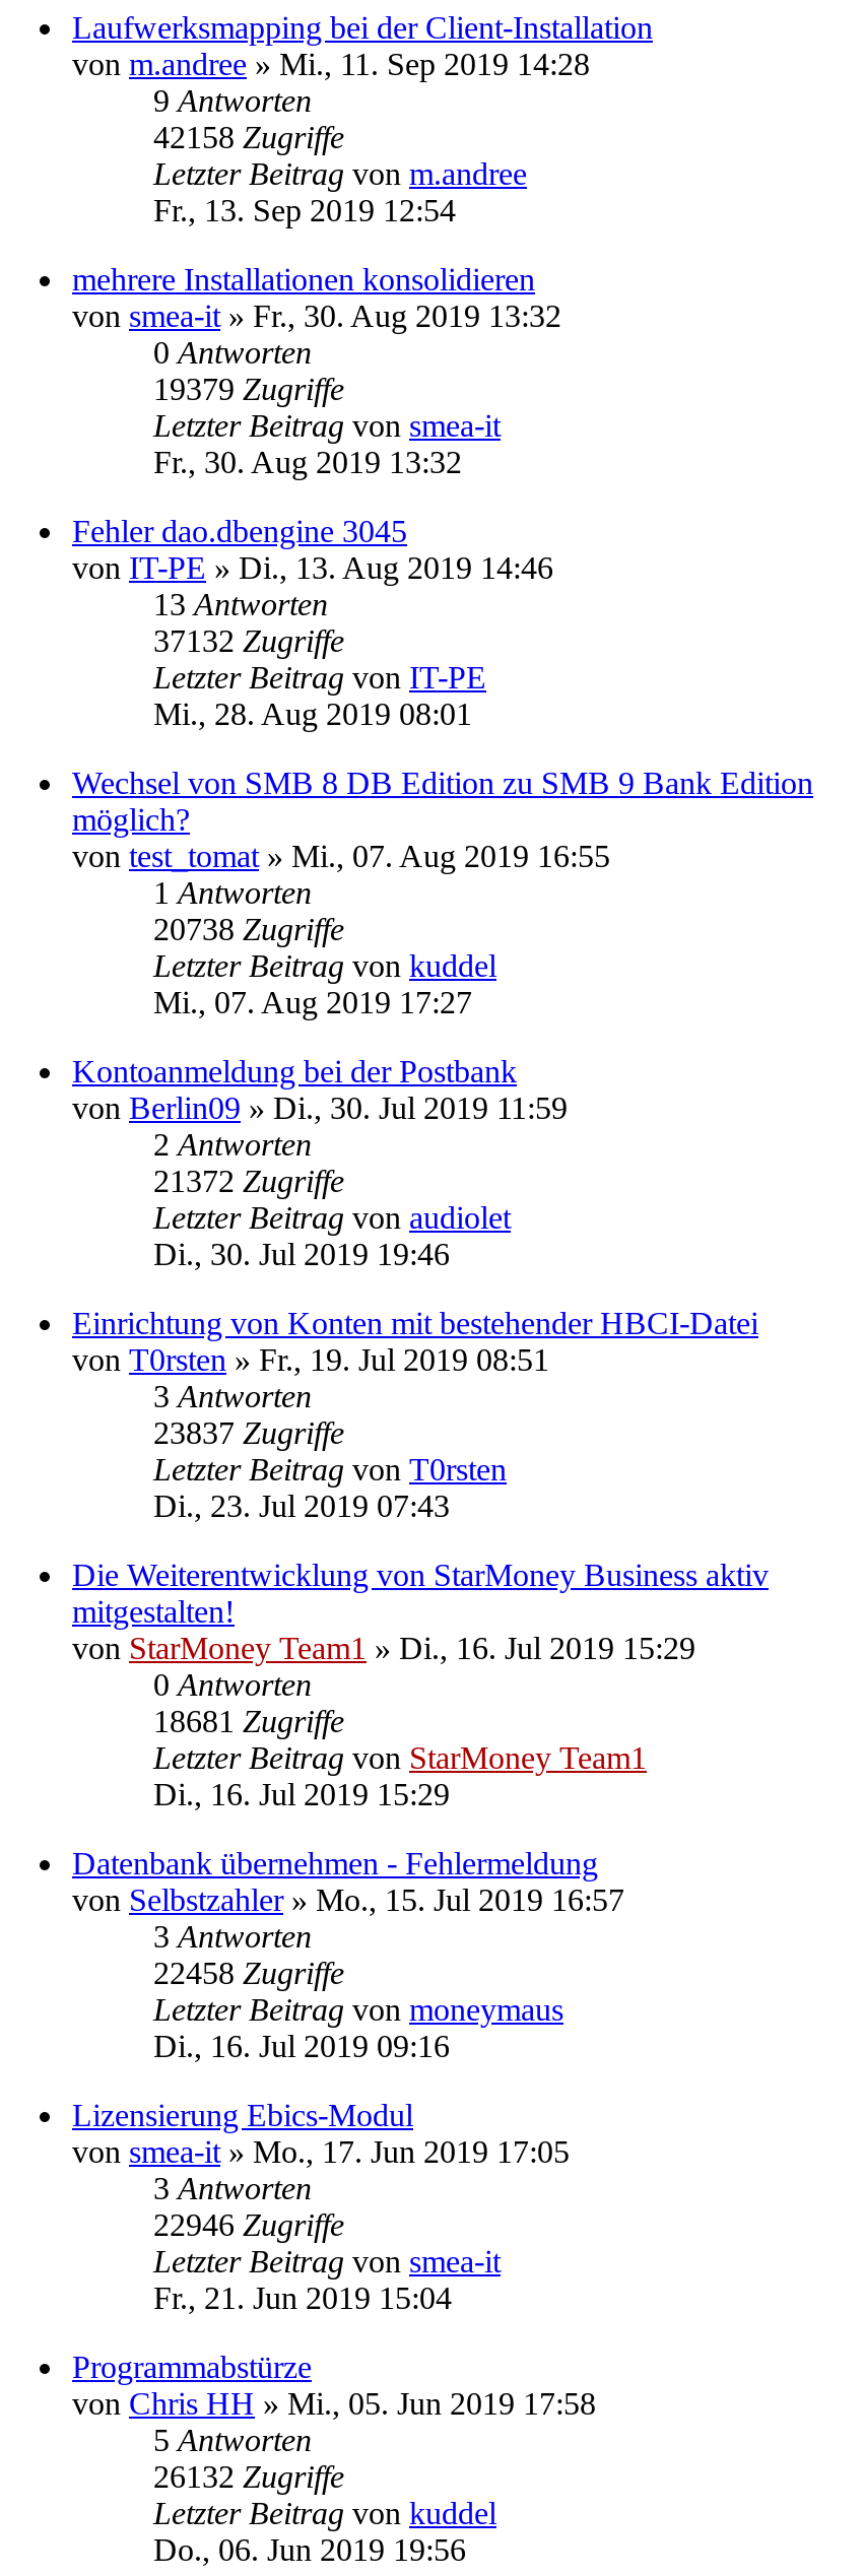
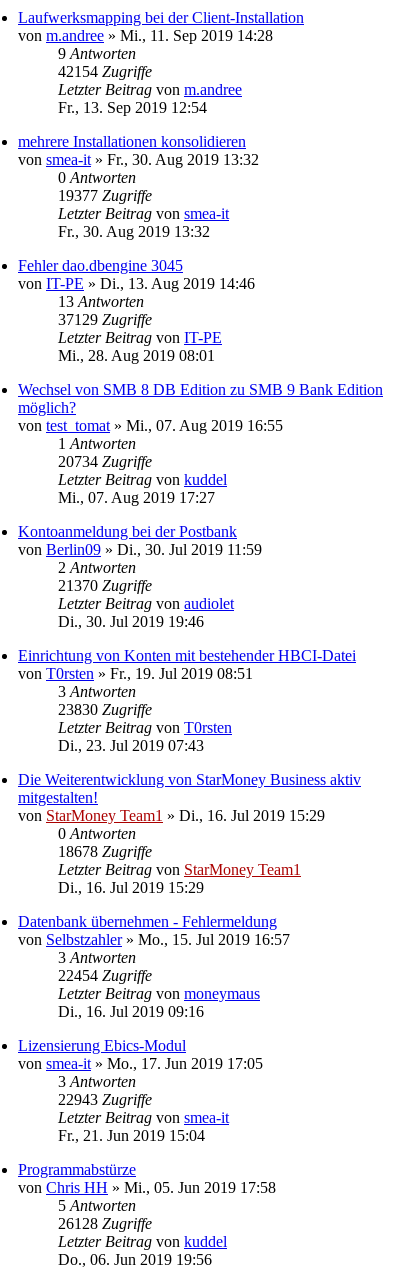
- 42158 Zugriffe
+ 42154 Zugriffe

- 19379 Zugriffe
+ 19377 Zugriffe

- 37132 Zugriffe
+ 37129 Zugriffe

- 20738 Zugriffe
+ 20734 Zugriffe

- 21372 Zugriffe
+ 21370 Zugriffe

- 23837 Zugriffe
+ 23830 Zugriffe

- 18681 Zugriffe
+ 18678 Zugriffe

- 22458 Zugriffe
+ 22454 Zugriffe

- 22946 Zugriffe
+ 22943 Zugriffe

- 26132 Zugriffe
+ 26128 Zugriffe
